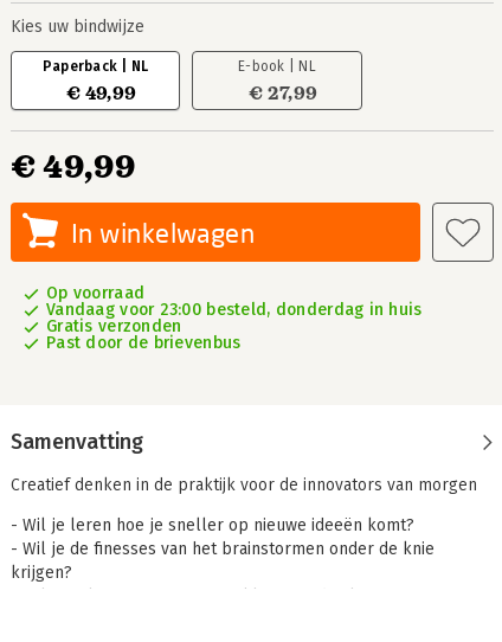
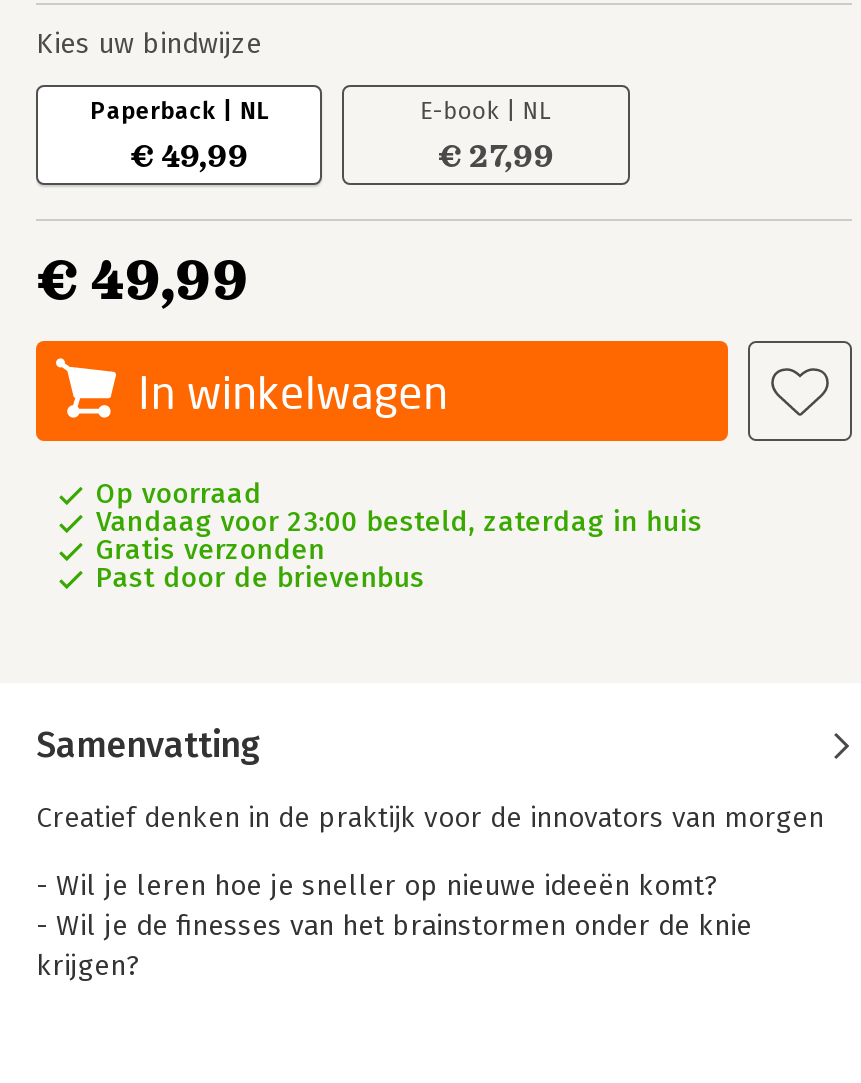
- Vandaag voor 23:00 besteld, donderdag in huis
+ Vandaag voor 23:00 besteld, zaterdag in huis
